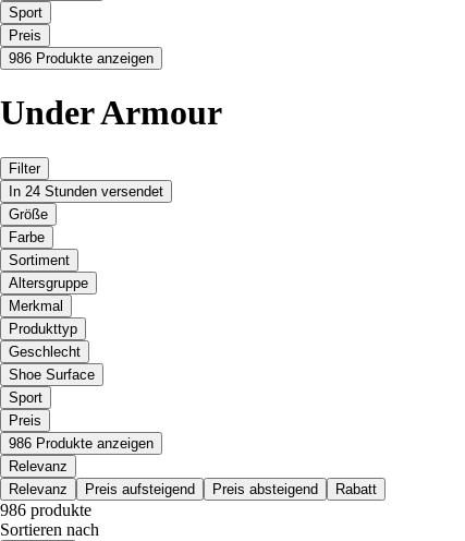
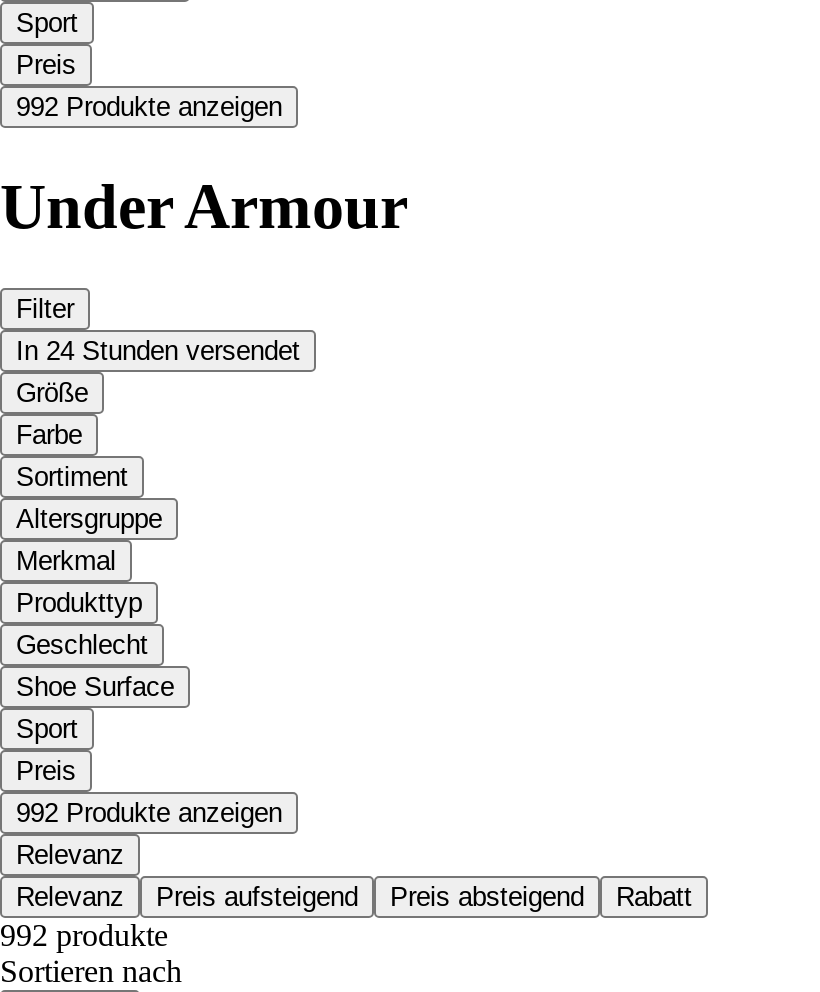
- 986 Produkte anzeigen
+ 992 Produkte anzeigen

- 986 Produkte anzeigen
+ 992 Produkte anzeigen

- 986 produkte
+ 992 produkte
